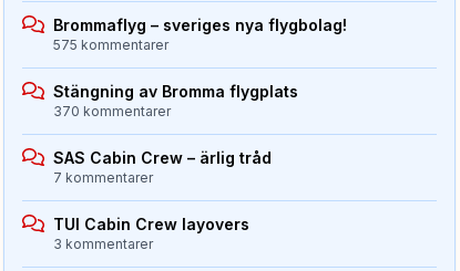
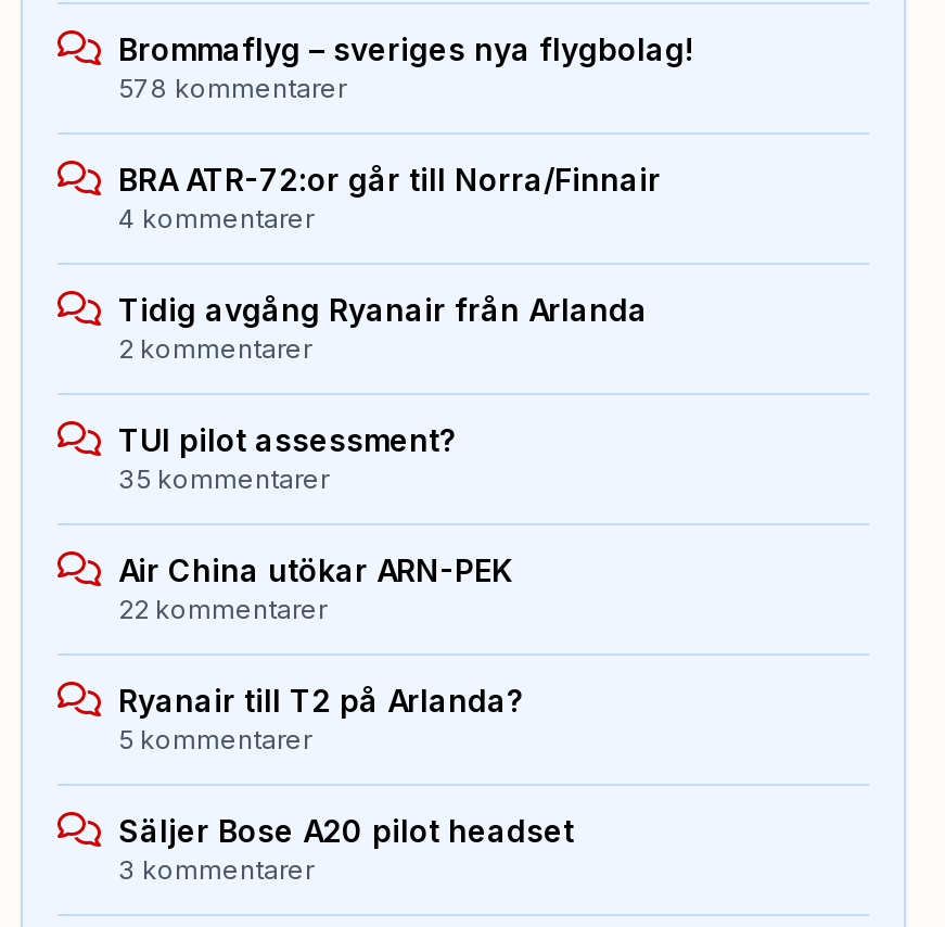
- 575 kommentarer
- Stängning av Bromma flygplats
- 370 kommentarer
- SAS Cabin Crew – ärlig tråd
- 7 kommentarer
- TUI Cabin Crew layovers
+ 578 kommentarer
+ BRA ATR-72:or går till Norra/Finnair
+ 4 kommentarer
+ Tidig avgång Ryanair från Arlanda
+ 2 kommentarer
+ TUI pilot assessment?
+ 35 kommentarer
+ Air China utökar ARN-PEK
+ 22 kommentarer
+ Ryanair till T2 på Arlanda?
+ 5 kommentarer
+ Säljer Bose A20 pilot headset
